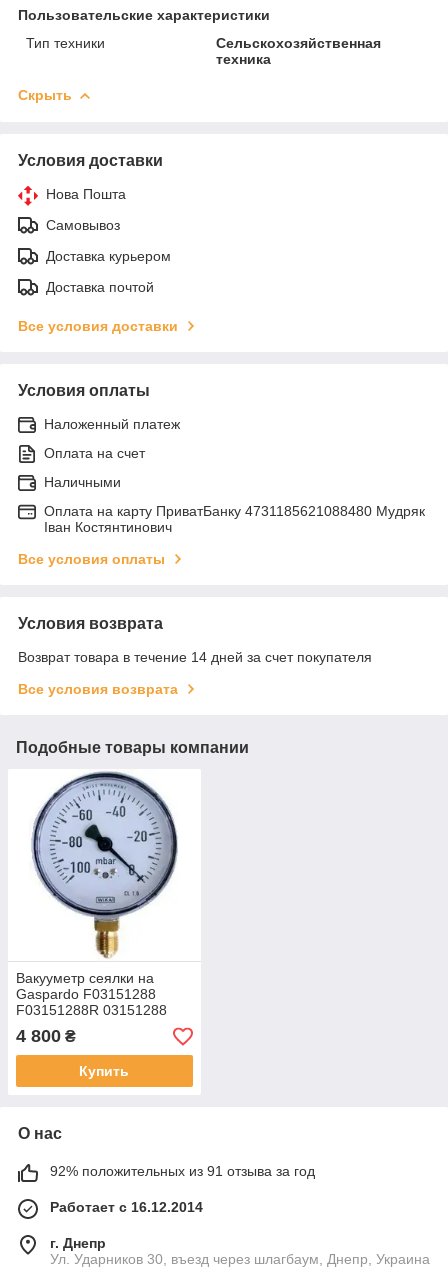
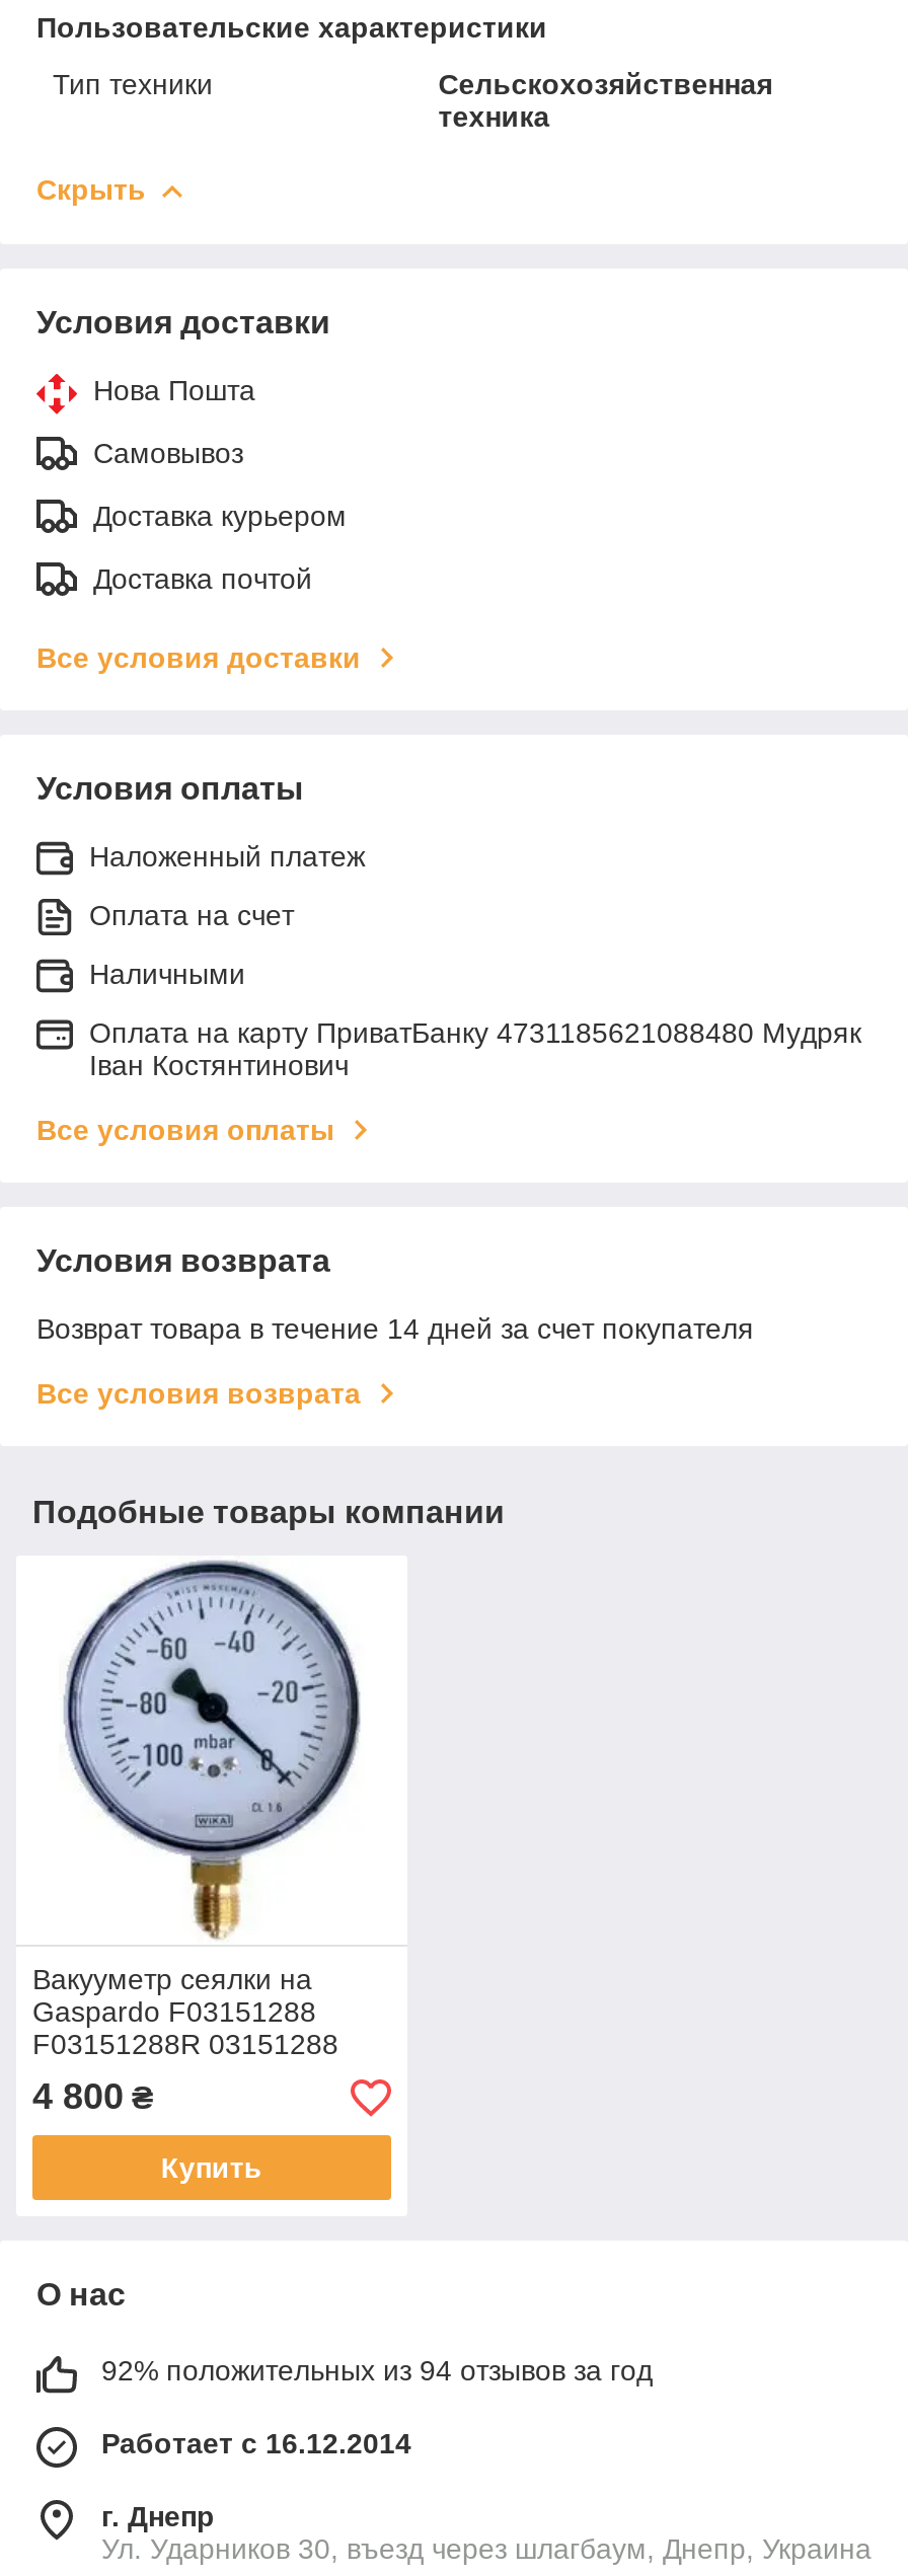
- 92% положительных из 91 отзыва за год
+ 92% положительных из 94 отзывов за год
